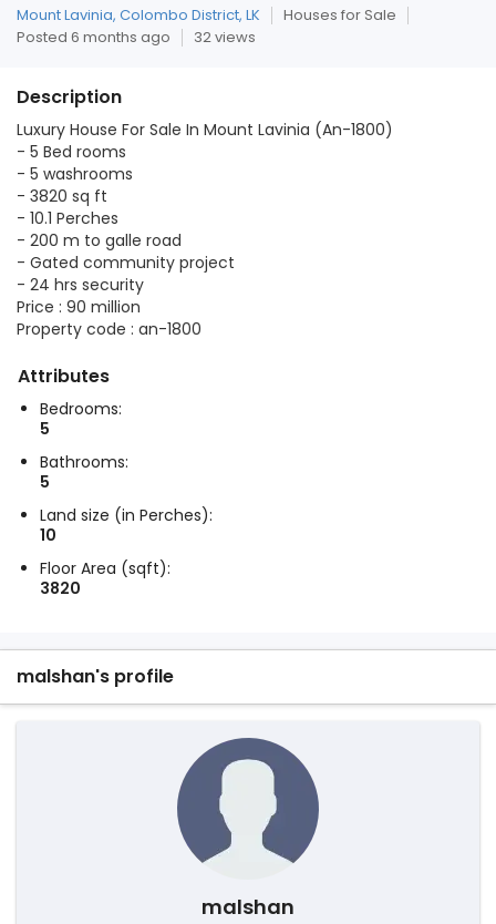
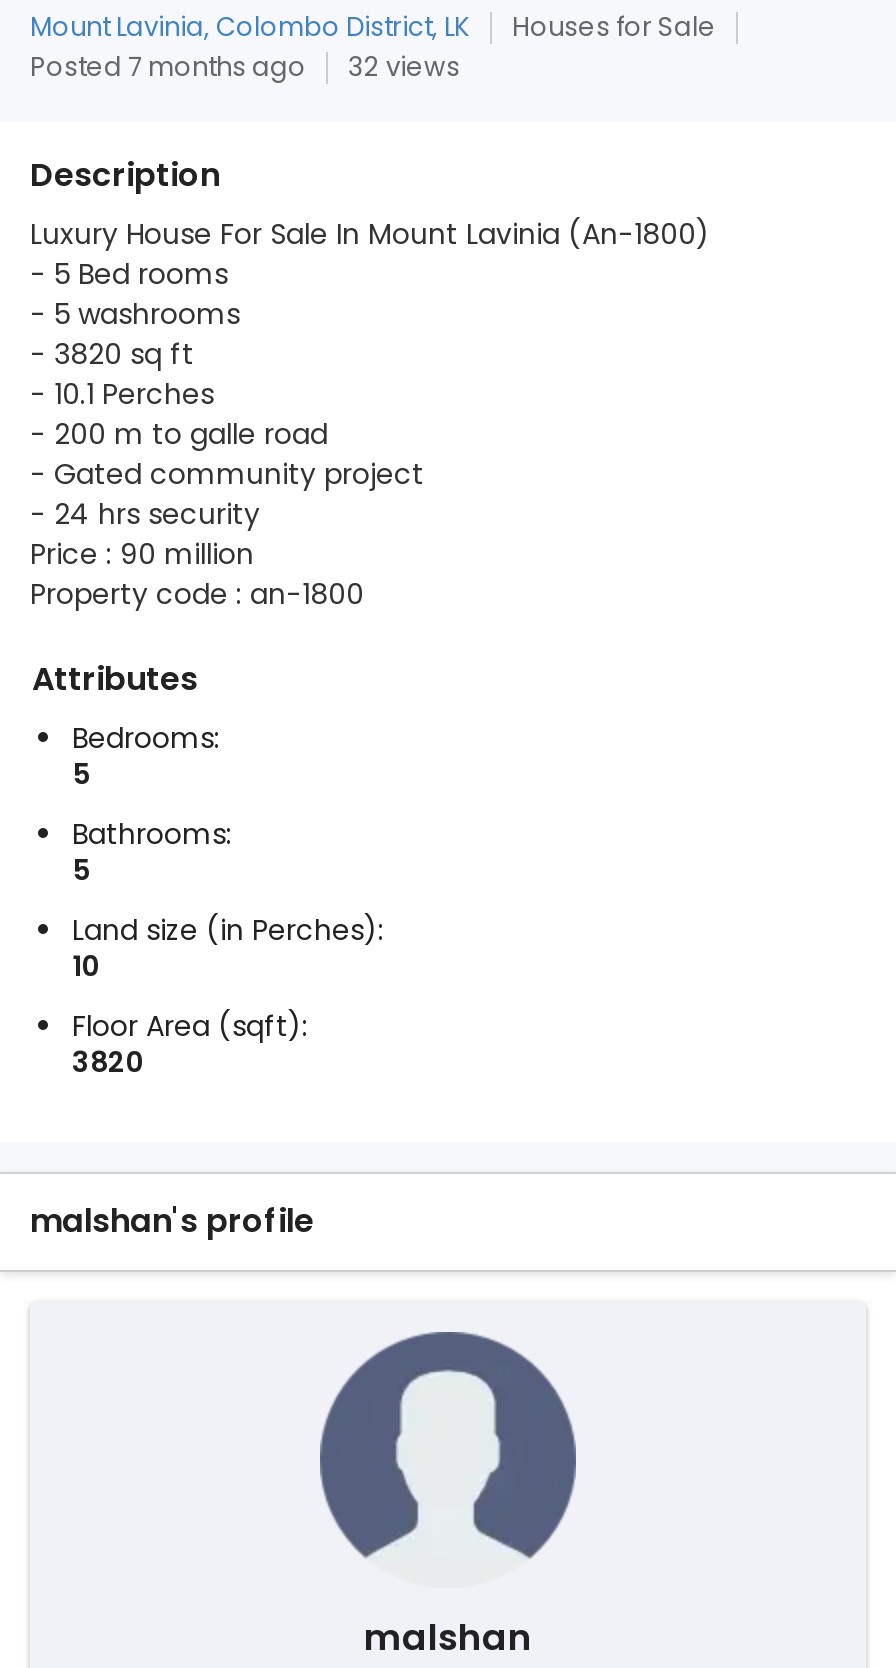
- Posted 6 months ago
+ Posted 7 months ago
